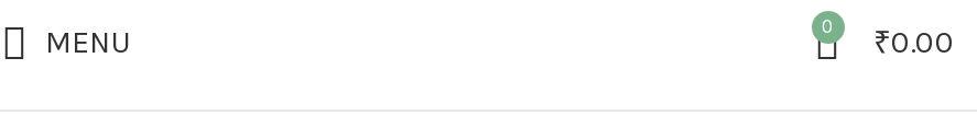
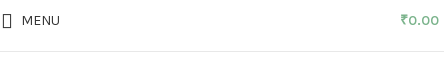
- 0
